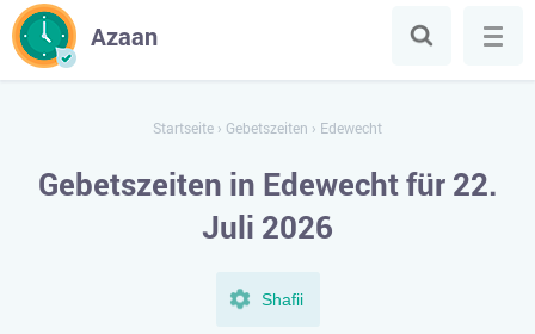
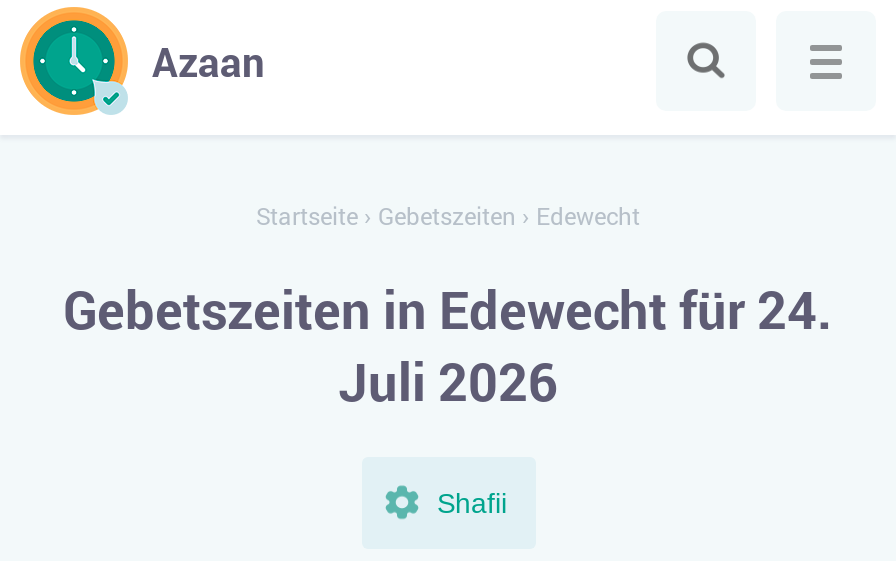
- Gebetszeiten in Edewecht für 22.
+ Gebetszeiten in Edewecht für 24.
